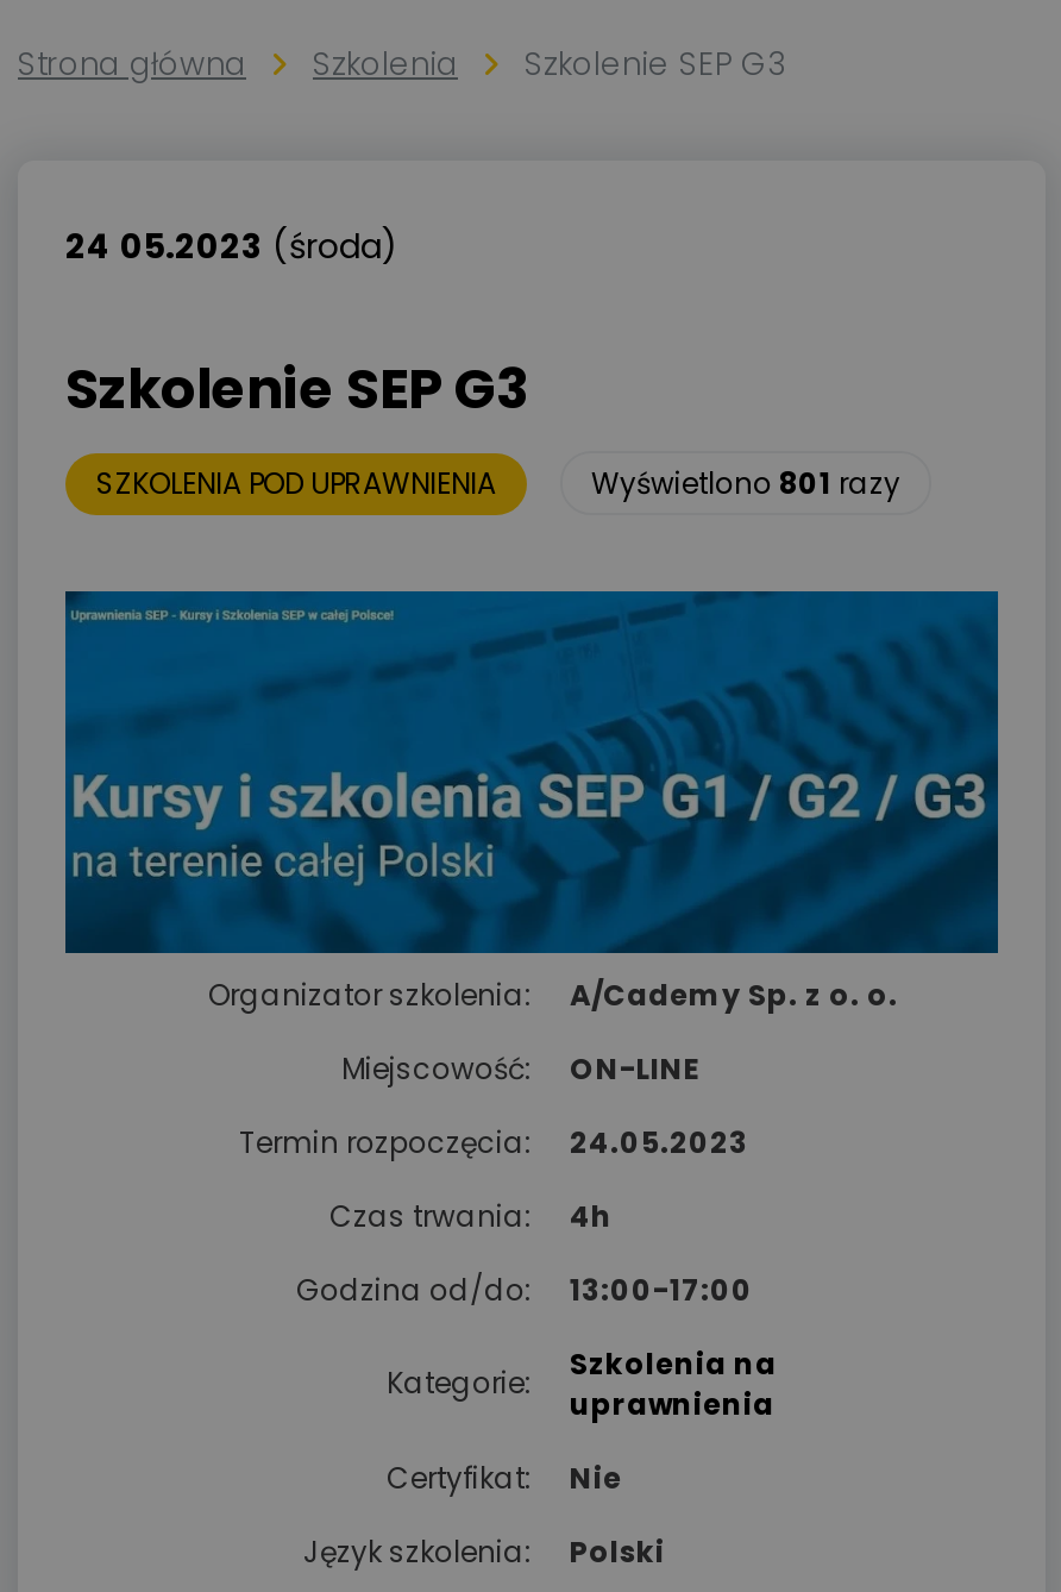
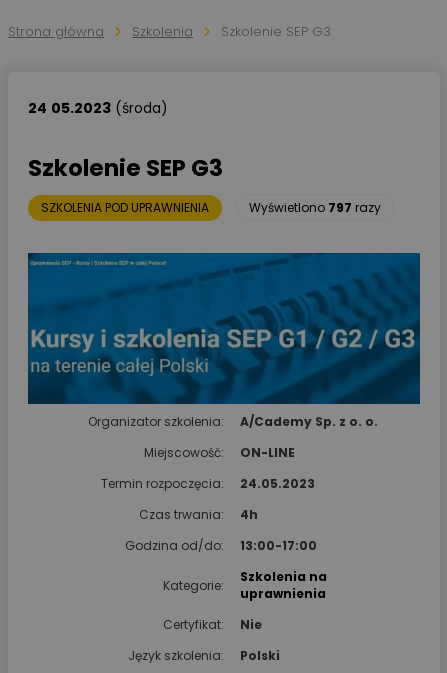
- Wyświetlono 801 razy
+ Wyświetlono 797 razy
